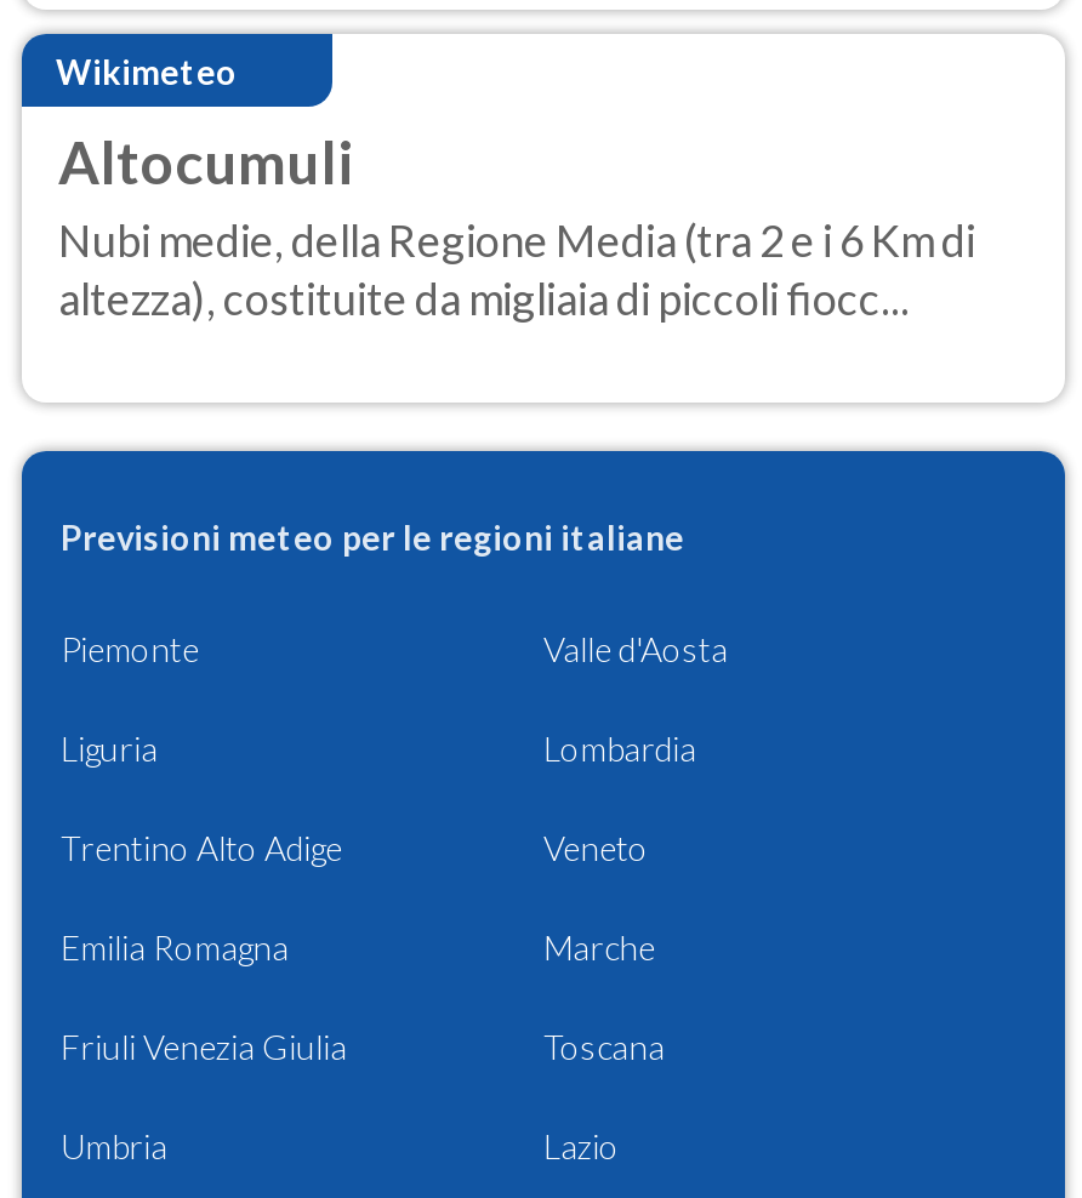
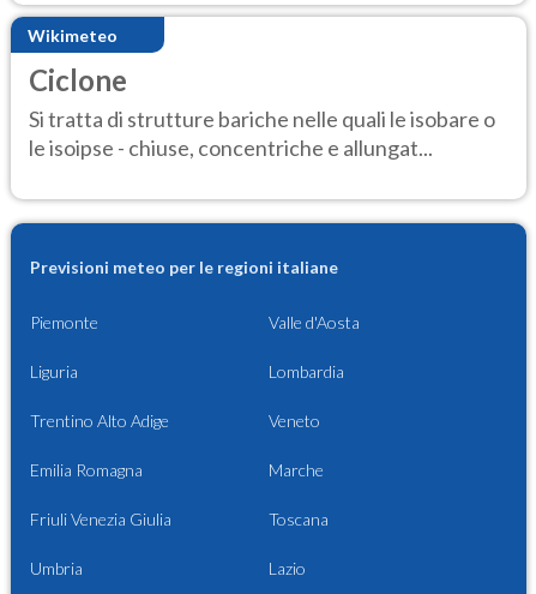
- Altocumuli
- Nubi medie, della Regione Media (tra 2 e i 6 Km di
- altezza), costituite da migliaia di piccoli fiocc...
+ Ciclone
+ Si tratta di strutture bariche nelle quali le isobare o
+ le isoipse - chiuse, concentriche e allungat...
